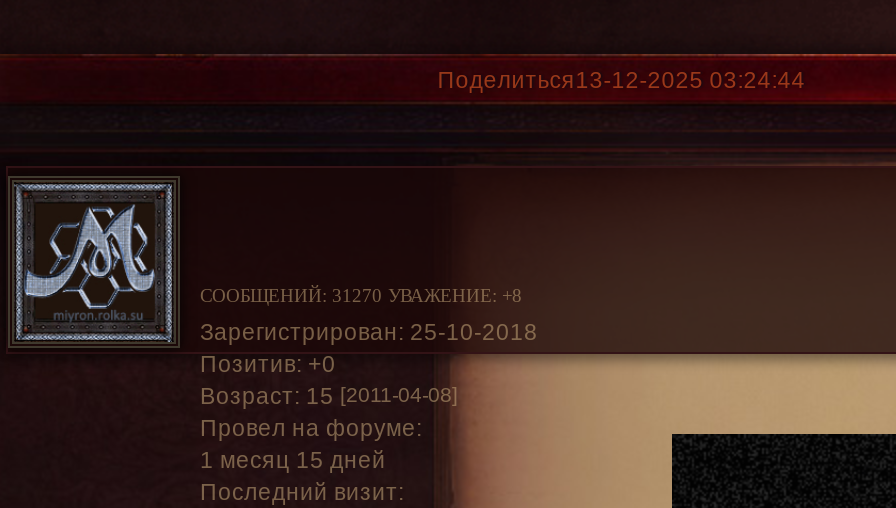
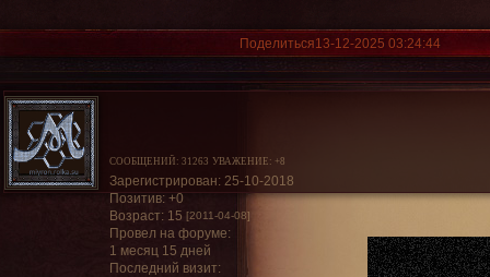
- СООБЩЕНИЙ: 31270 УВАЖЕНИЕ: +8
+ СООБЩЕНИЙ: 31263 УВАЖЕНИЕ: +8
